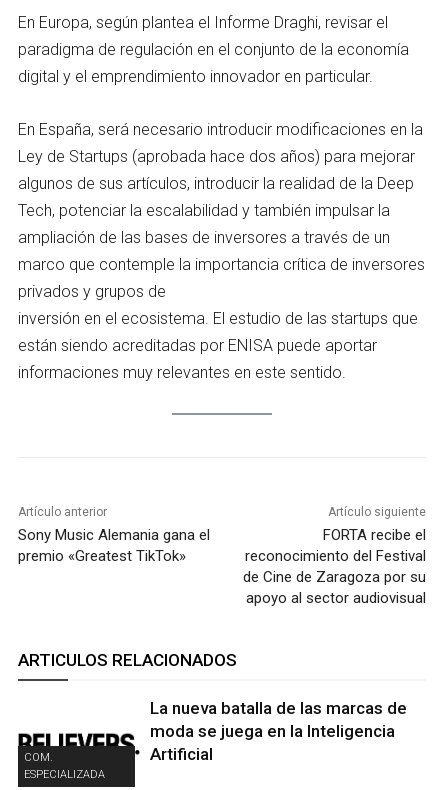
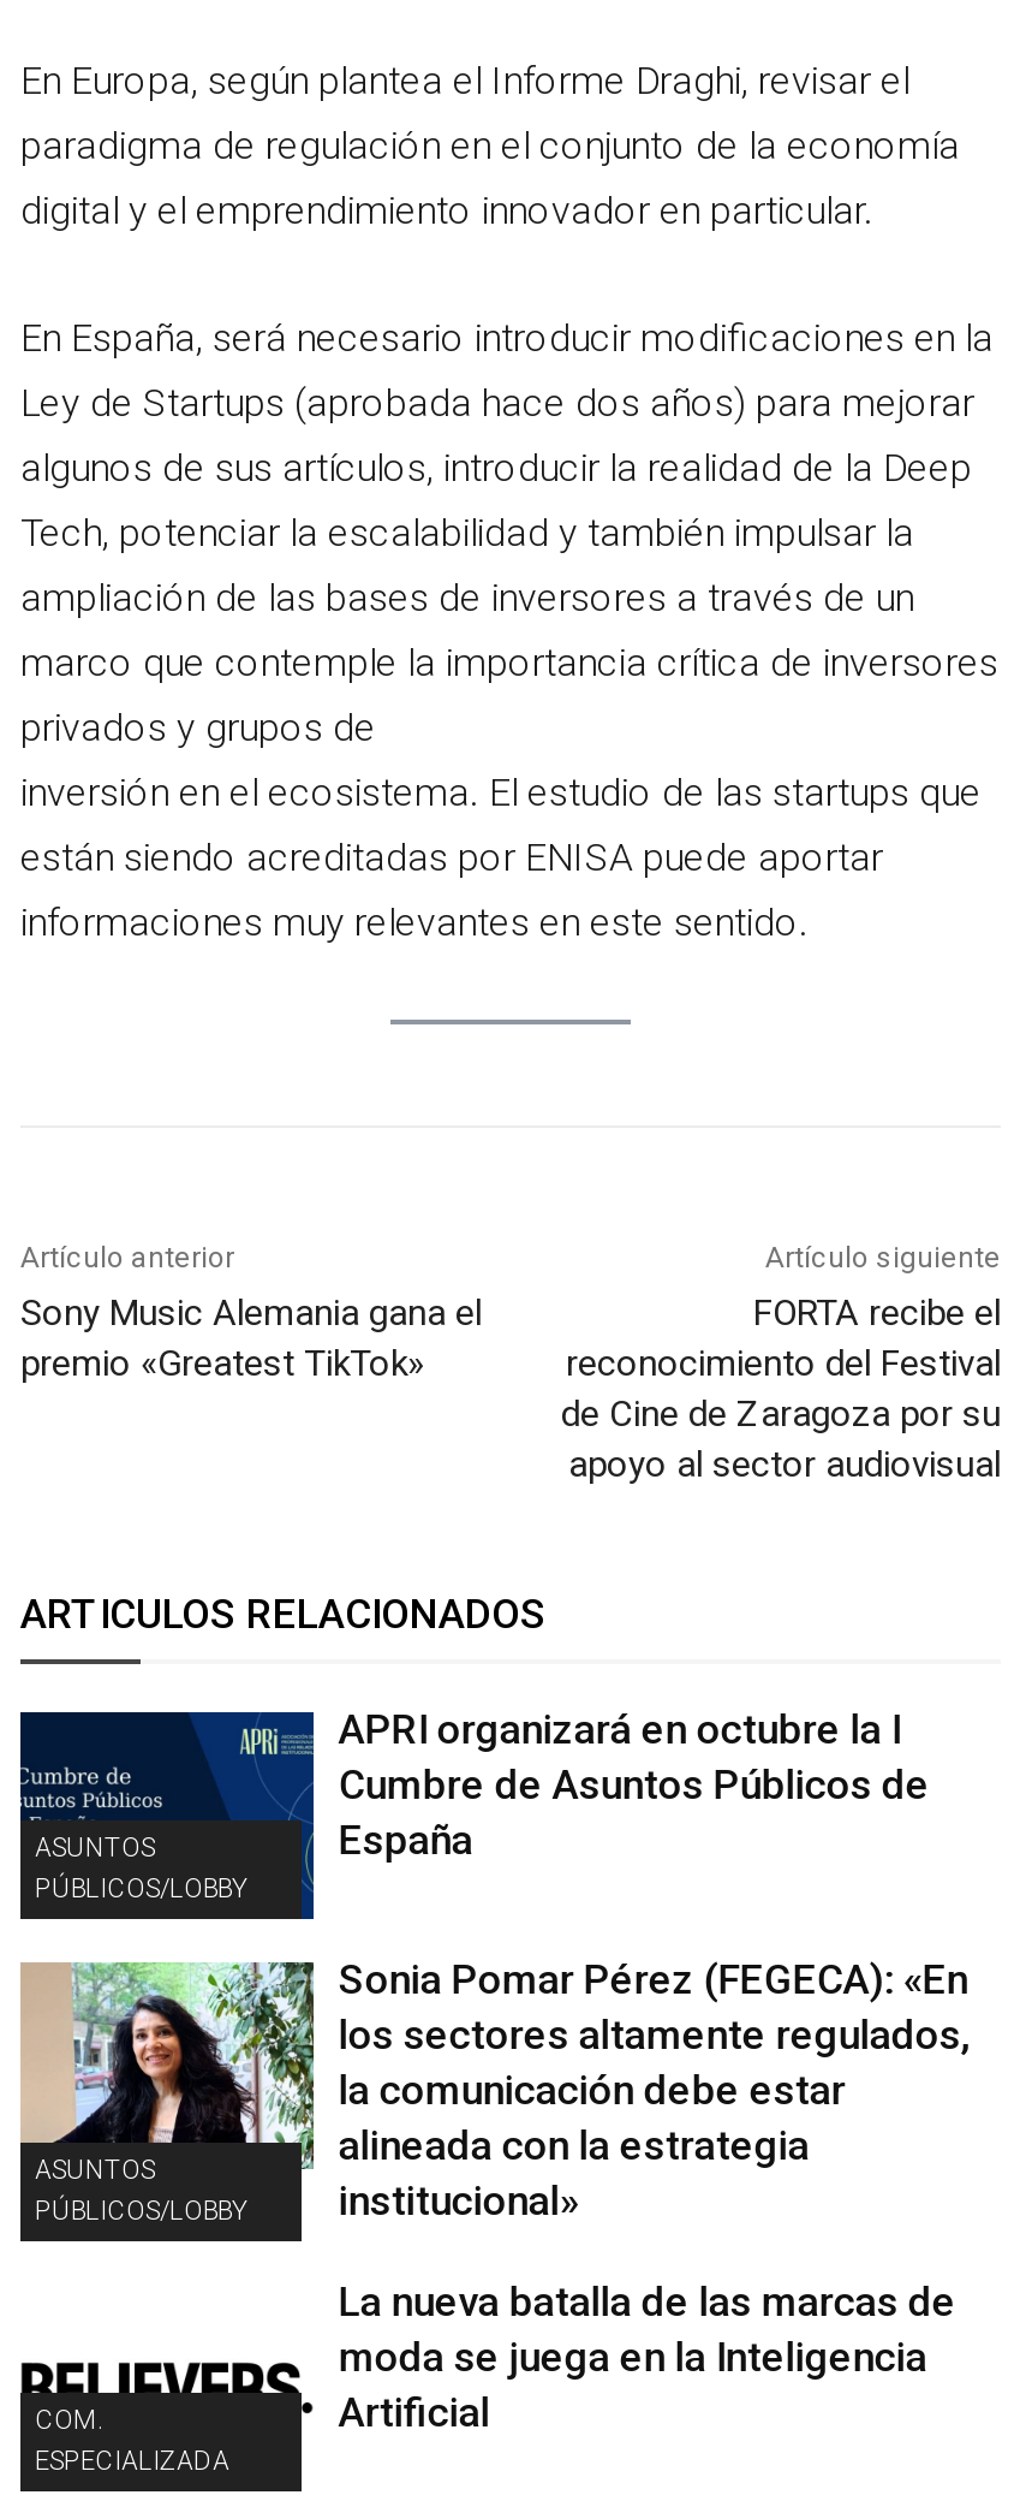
+ [image]
+ ASUNTOS
+ PÚBLICOS/LOBBY

+ [image]
+ ASUNTOS
+ PÚBLICOS/LOBBY

+ APRI organizará en octubre la I
+ Cumbre de Asuntos Públicos de
+ España

+ Sonia Pomar Pérez (FEGECA): «En
+ los sectores altamente regulados,
+ la comunicación debe estar
+ alineada con la estrategia
+ institucional»
